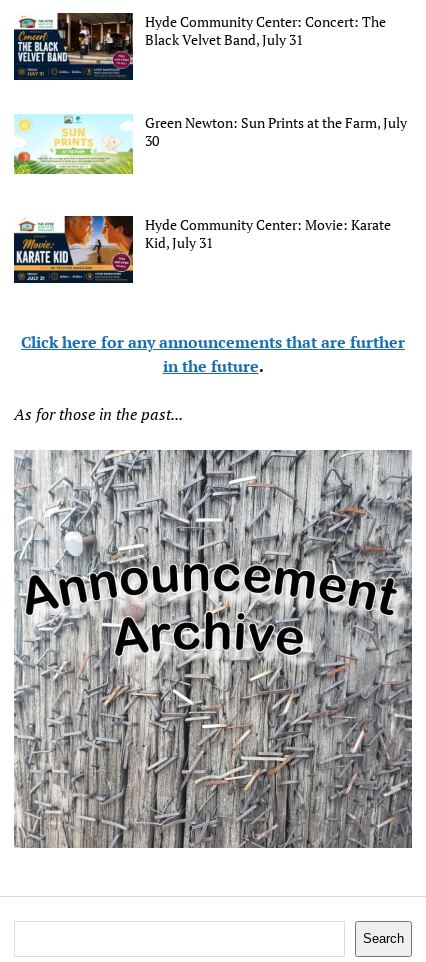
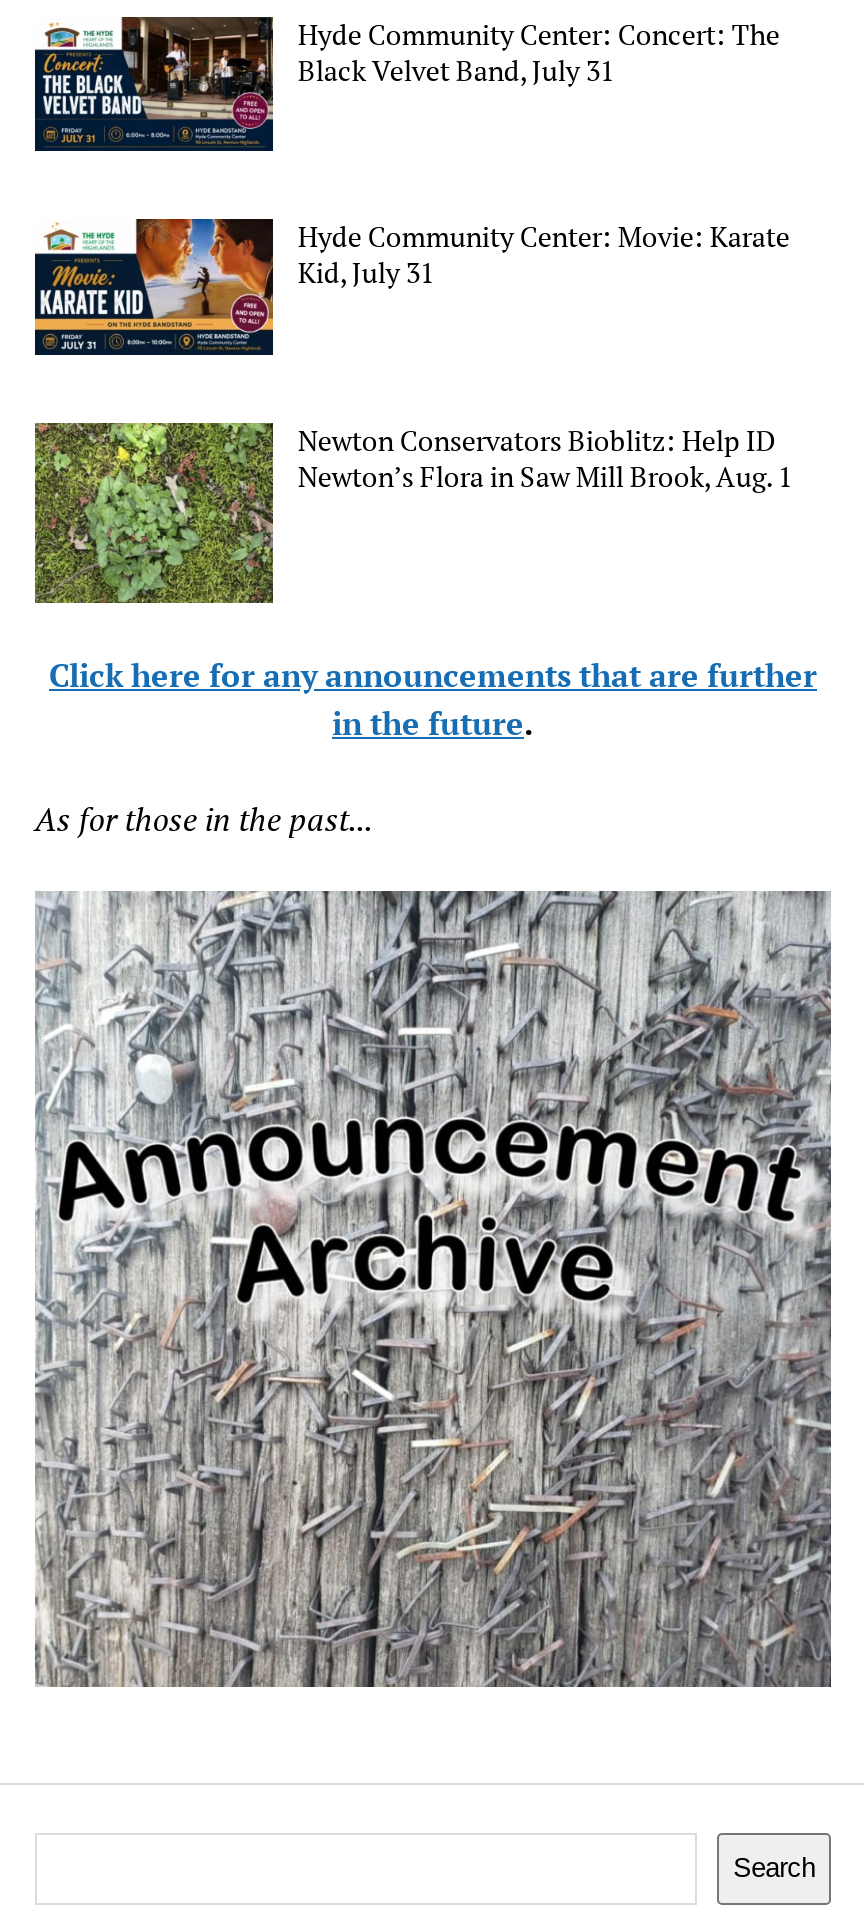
- [image]
- Green Newton: Sun Prints at the Farm, July
- 30

moved up: [image] | Hyde Community Center: Movie: Karate | Kid, July 31

+ [image]
+ Newton Conservators Bioblitz: Help ID
+ Newton’s Flora in Saw Mill Brook, Aug. 1
